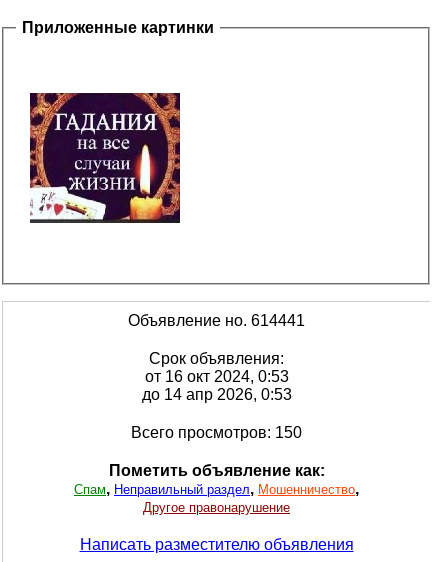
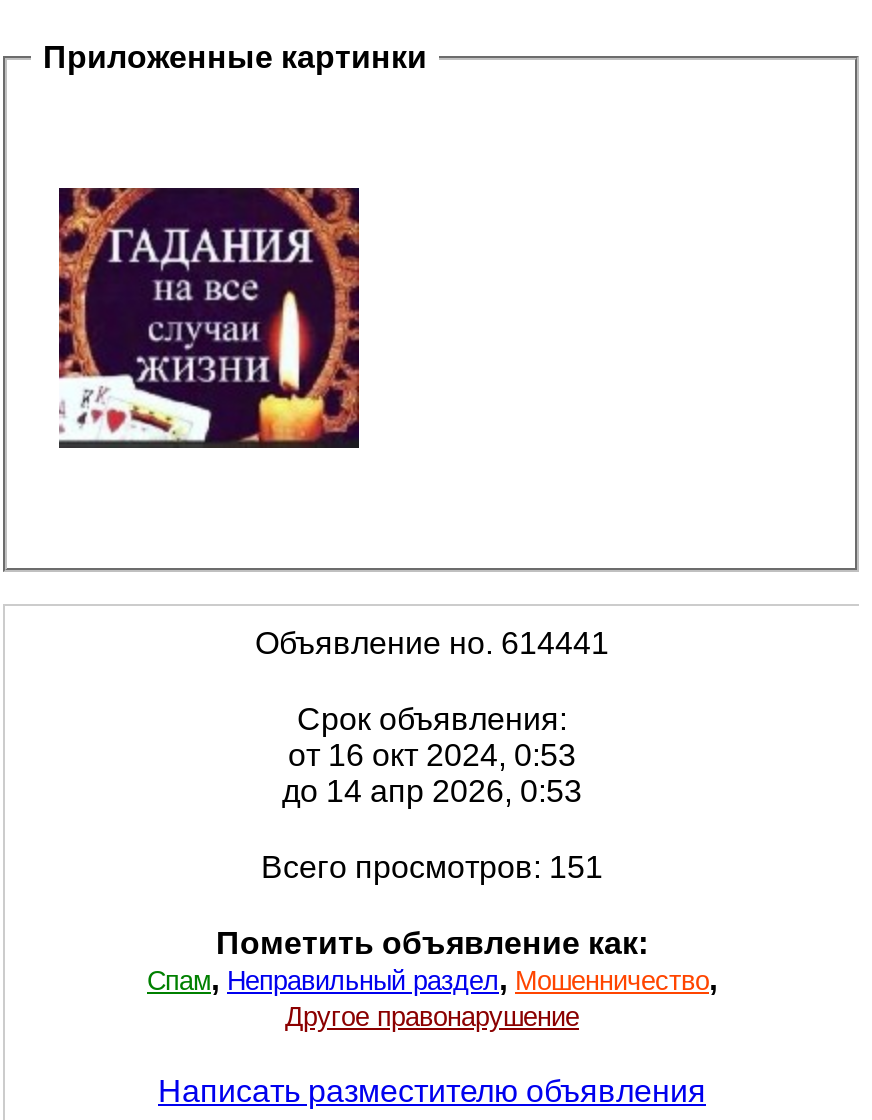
- Всего просмотров: 150
+ Всего просмотров: 151
